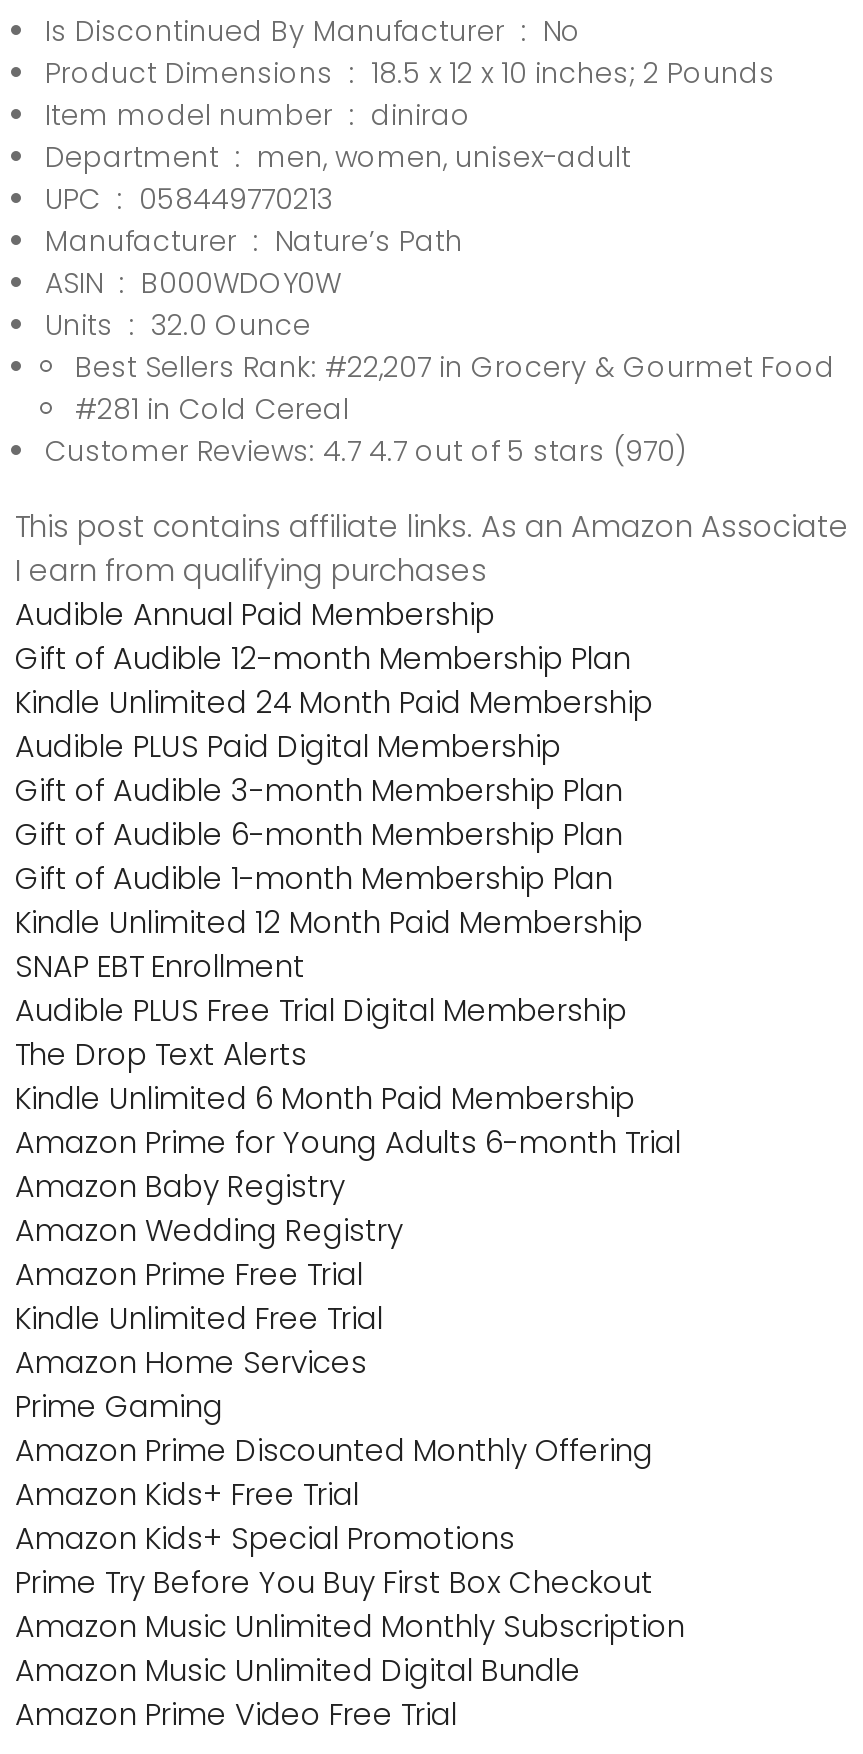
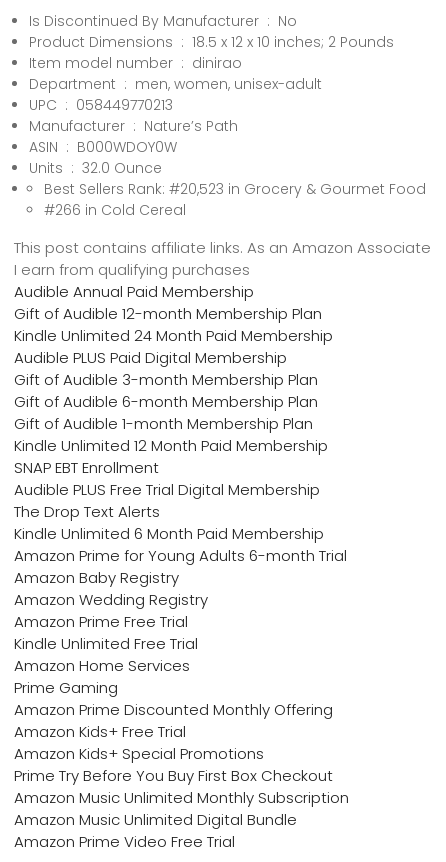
- Best Sellers Rank: #22,207 in Grocery & Gourmet Food
- #281 in Cold Cereal
- Customer Reviews: 4.7 4.7 out of 5 stars (970)
+ Best Sellers Rank: #20,523 in Grocery & Gourmet Food
+ #266 in Cold Cereal
